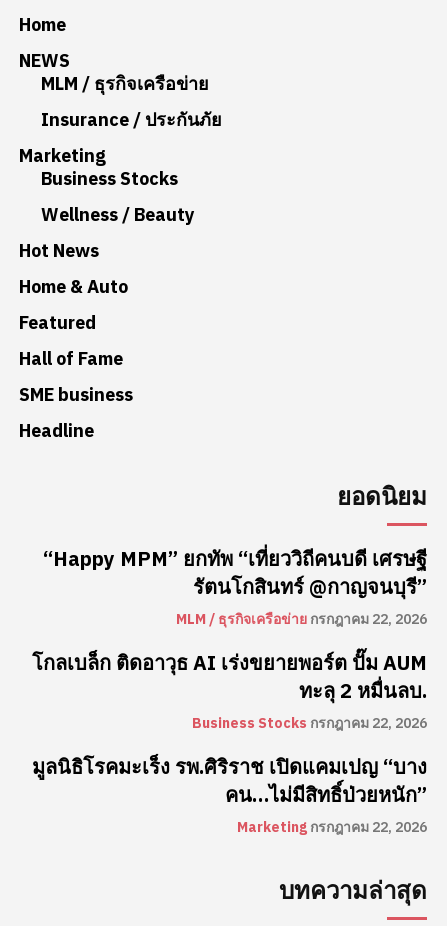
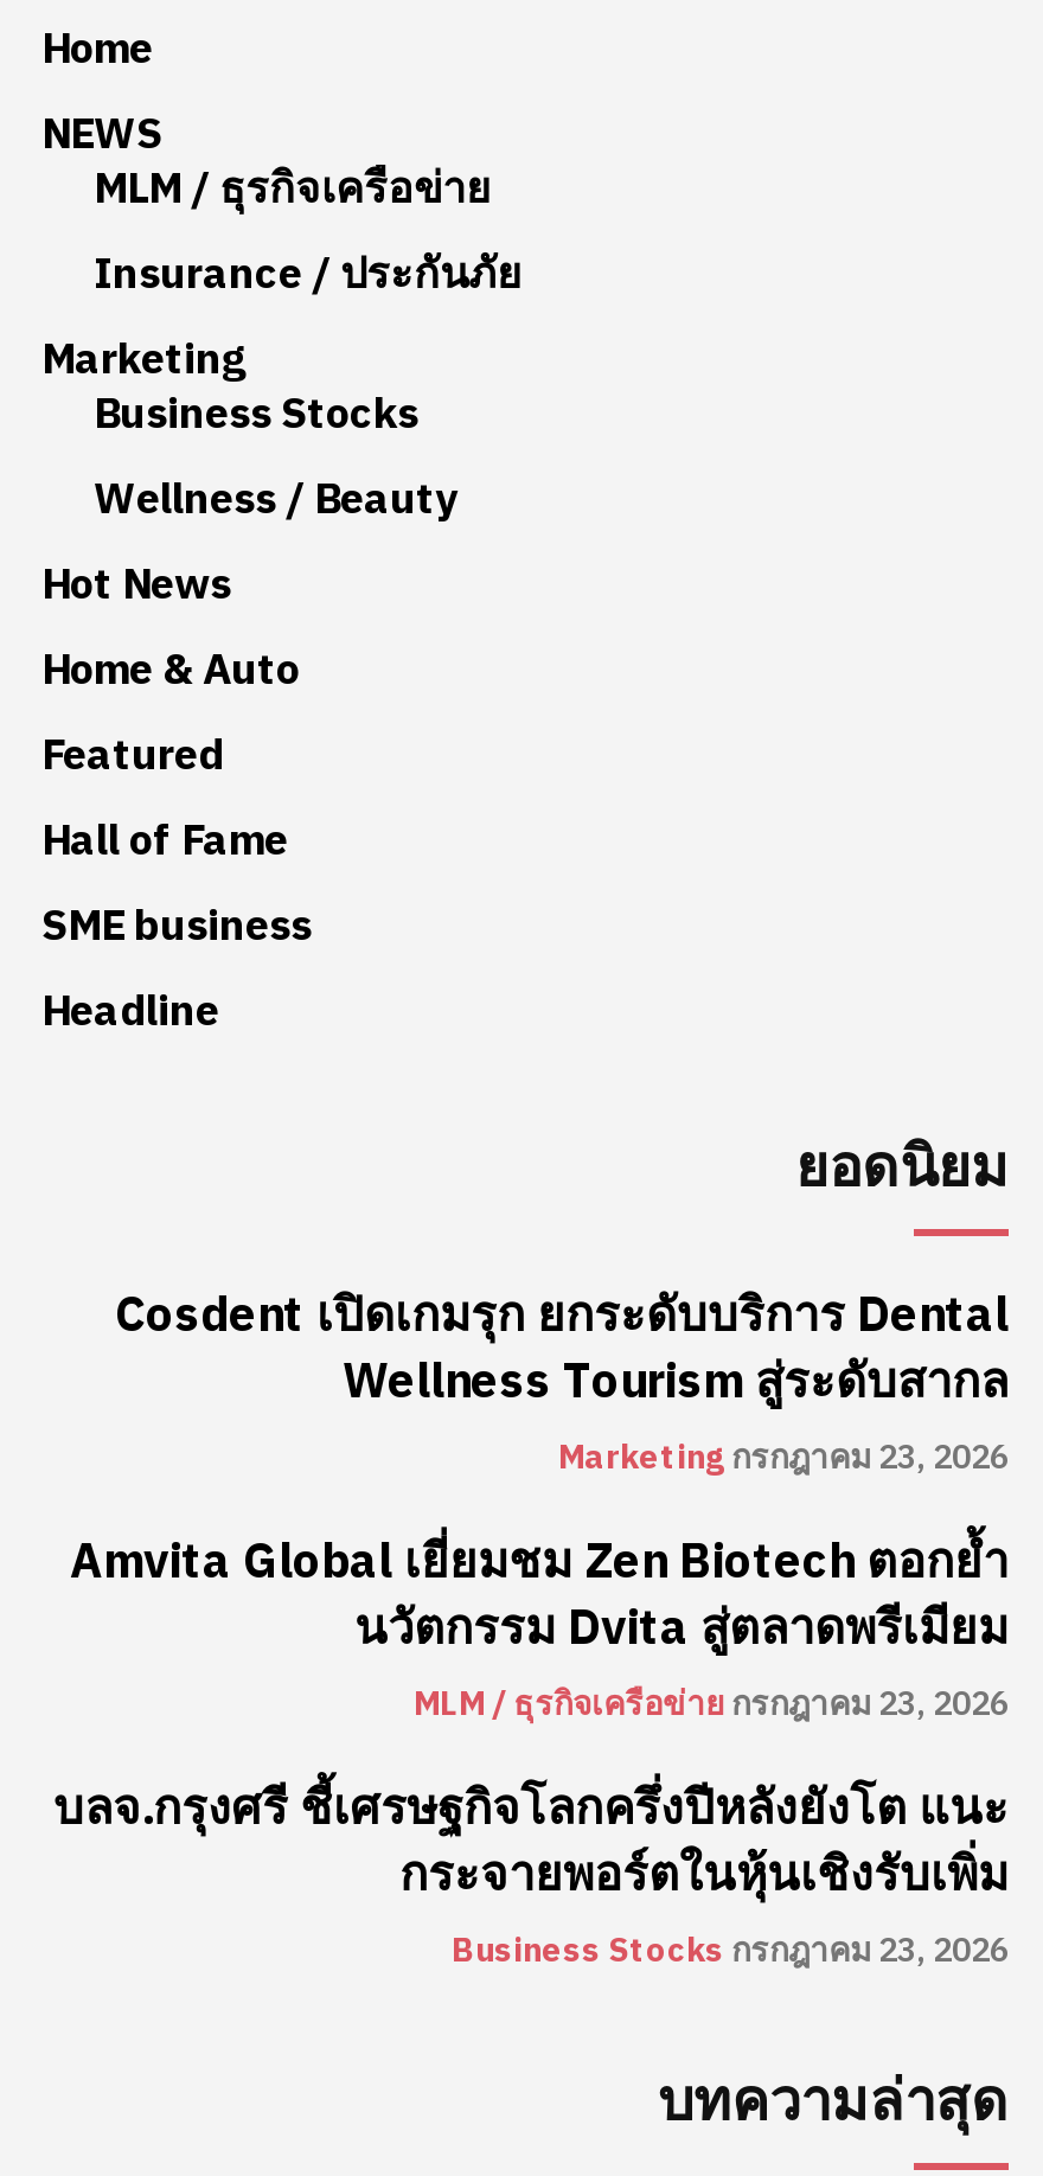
- “Happy MPM” ยกทัพ “เที่ยววิถีคนบดี เศรษฐี
- รัตนโกสินทร์ @กาญจนบุรี”
- MLM / ธุรกิจเครือข่าย กรกฎาคม 22, 2026
+ Cosdent เปิดเกมรุก ยกระดับบริการ Dental
+ Wellness Tourism สู่ระดับสากล
+ Marketing กรกฎาคม 23, 2026

- โกลเบล็ก ติดอาวุธ AI เร่งขยายพอร์ต ปั๊ม AUM
- ทะลุ 2 หมื่นลบ.
- Business Stocks กรกฎาคม 22, 2026
+ Amvita Global เยี่ยมชม Zen Biotech ตอกย้ำ
+ นวัตกรรม Dvita สู่ตลาดพรีเมียม
+ MLM / ธุรกิจเครือข่าย กรกฎาคม 23, 2026

- มูลนิธิโรคมะเร็ง รพ.ศิริราช เปิดแคมเปญ “บาง
- คน…ไม่มีสิทธิ์ป่วยหนัก”
- Marketing กรกฎาคม 22, 2026
+ บลจ.กรุงศรี ชี้เศรษฐกิจโลกครึ่งปีหลังยังโต แนะ
+ กระจายพอร์ตในหุ้นเชิงรับเพิ่ม
+ Business Stocks กรกฎาคม 23, 2026
